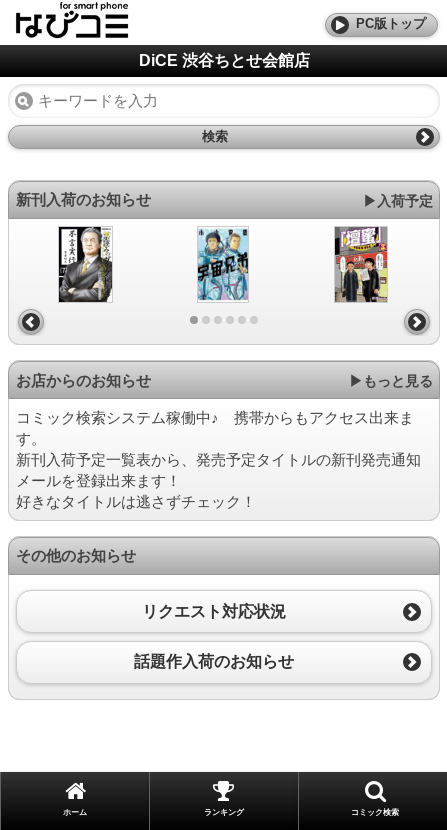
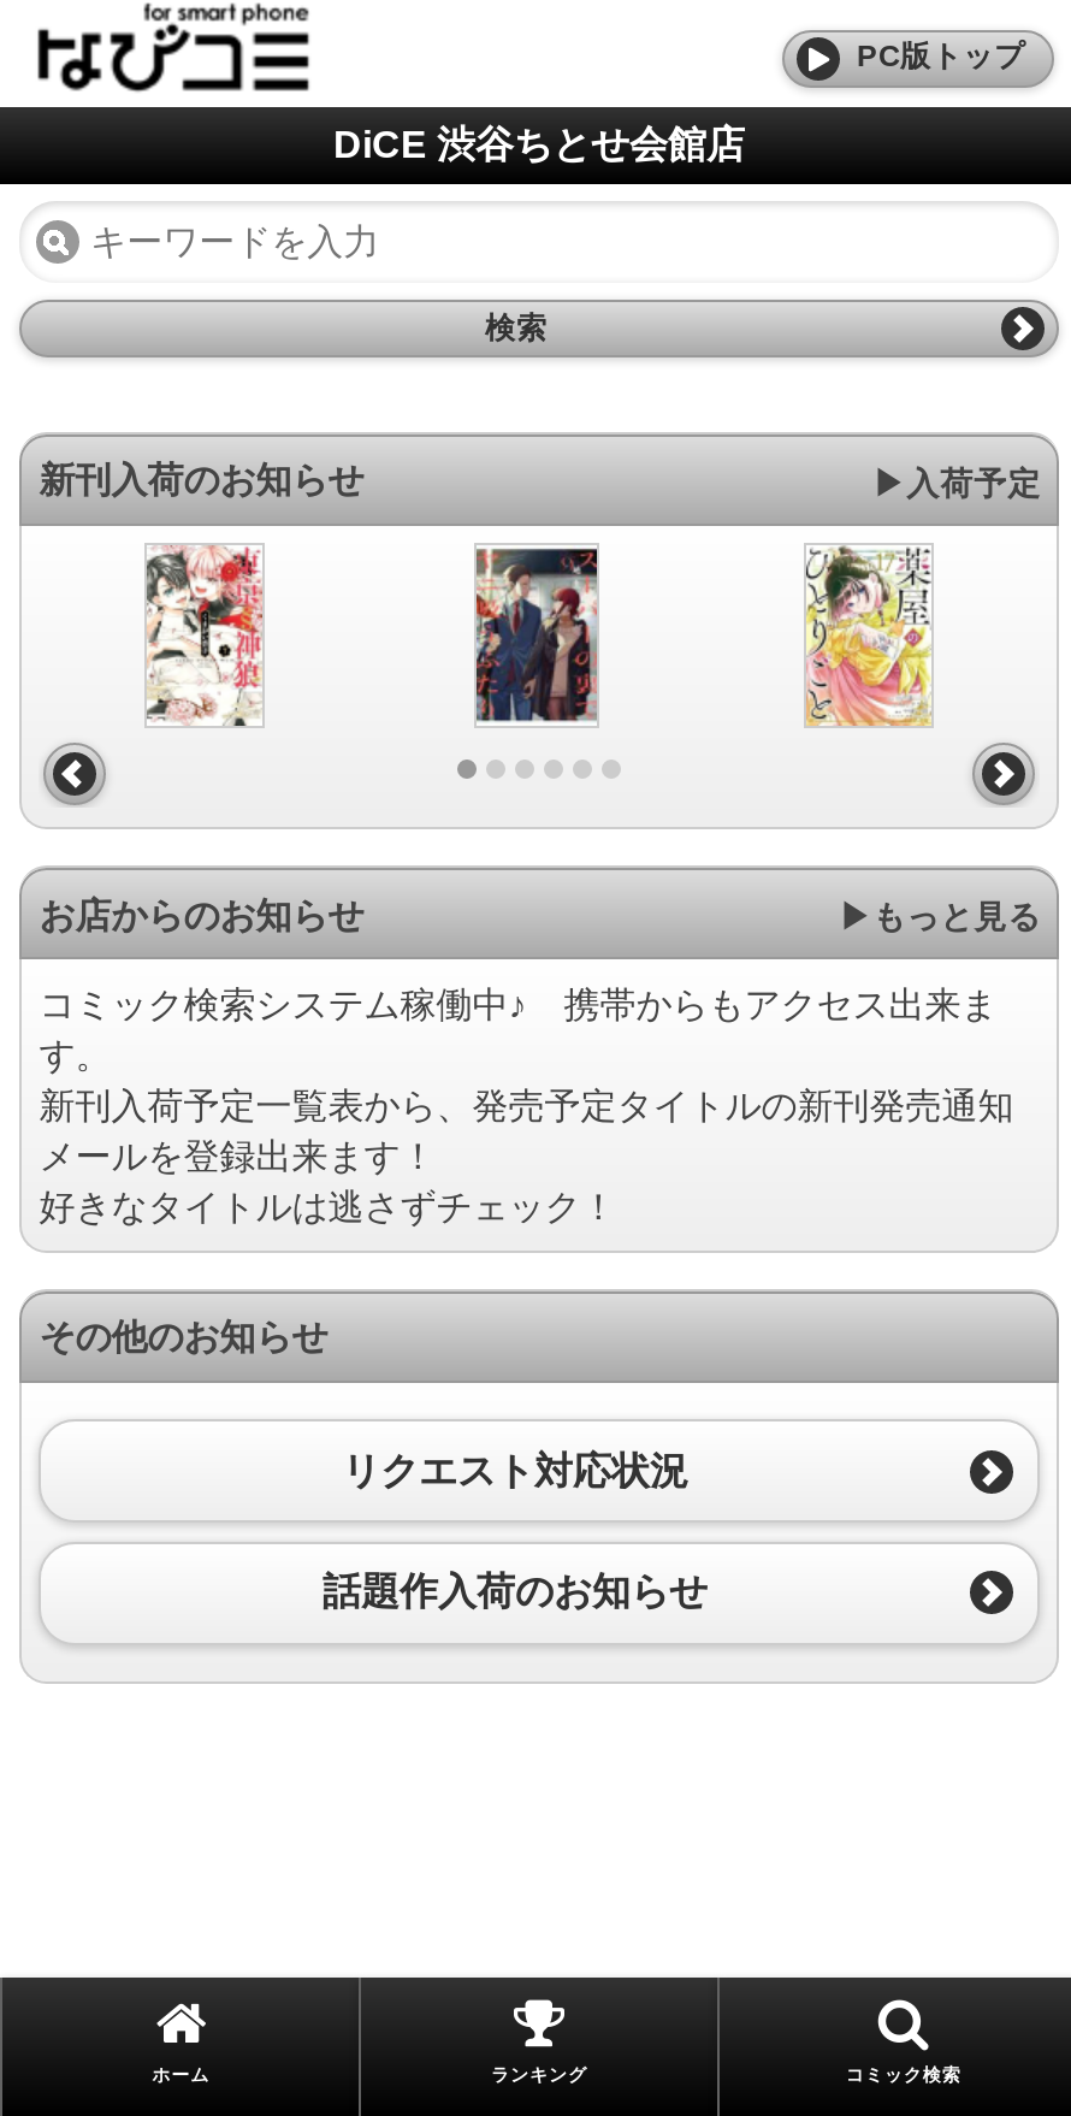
- [image]
+ [image]

- [image]
+ [image]

- [image]
+ [image]
